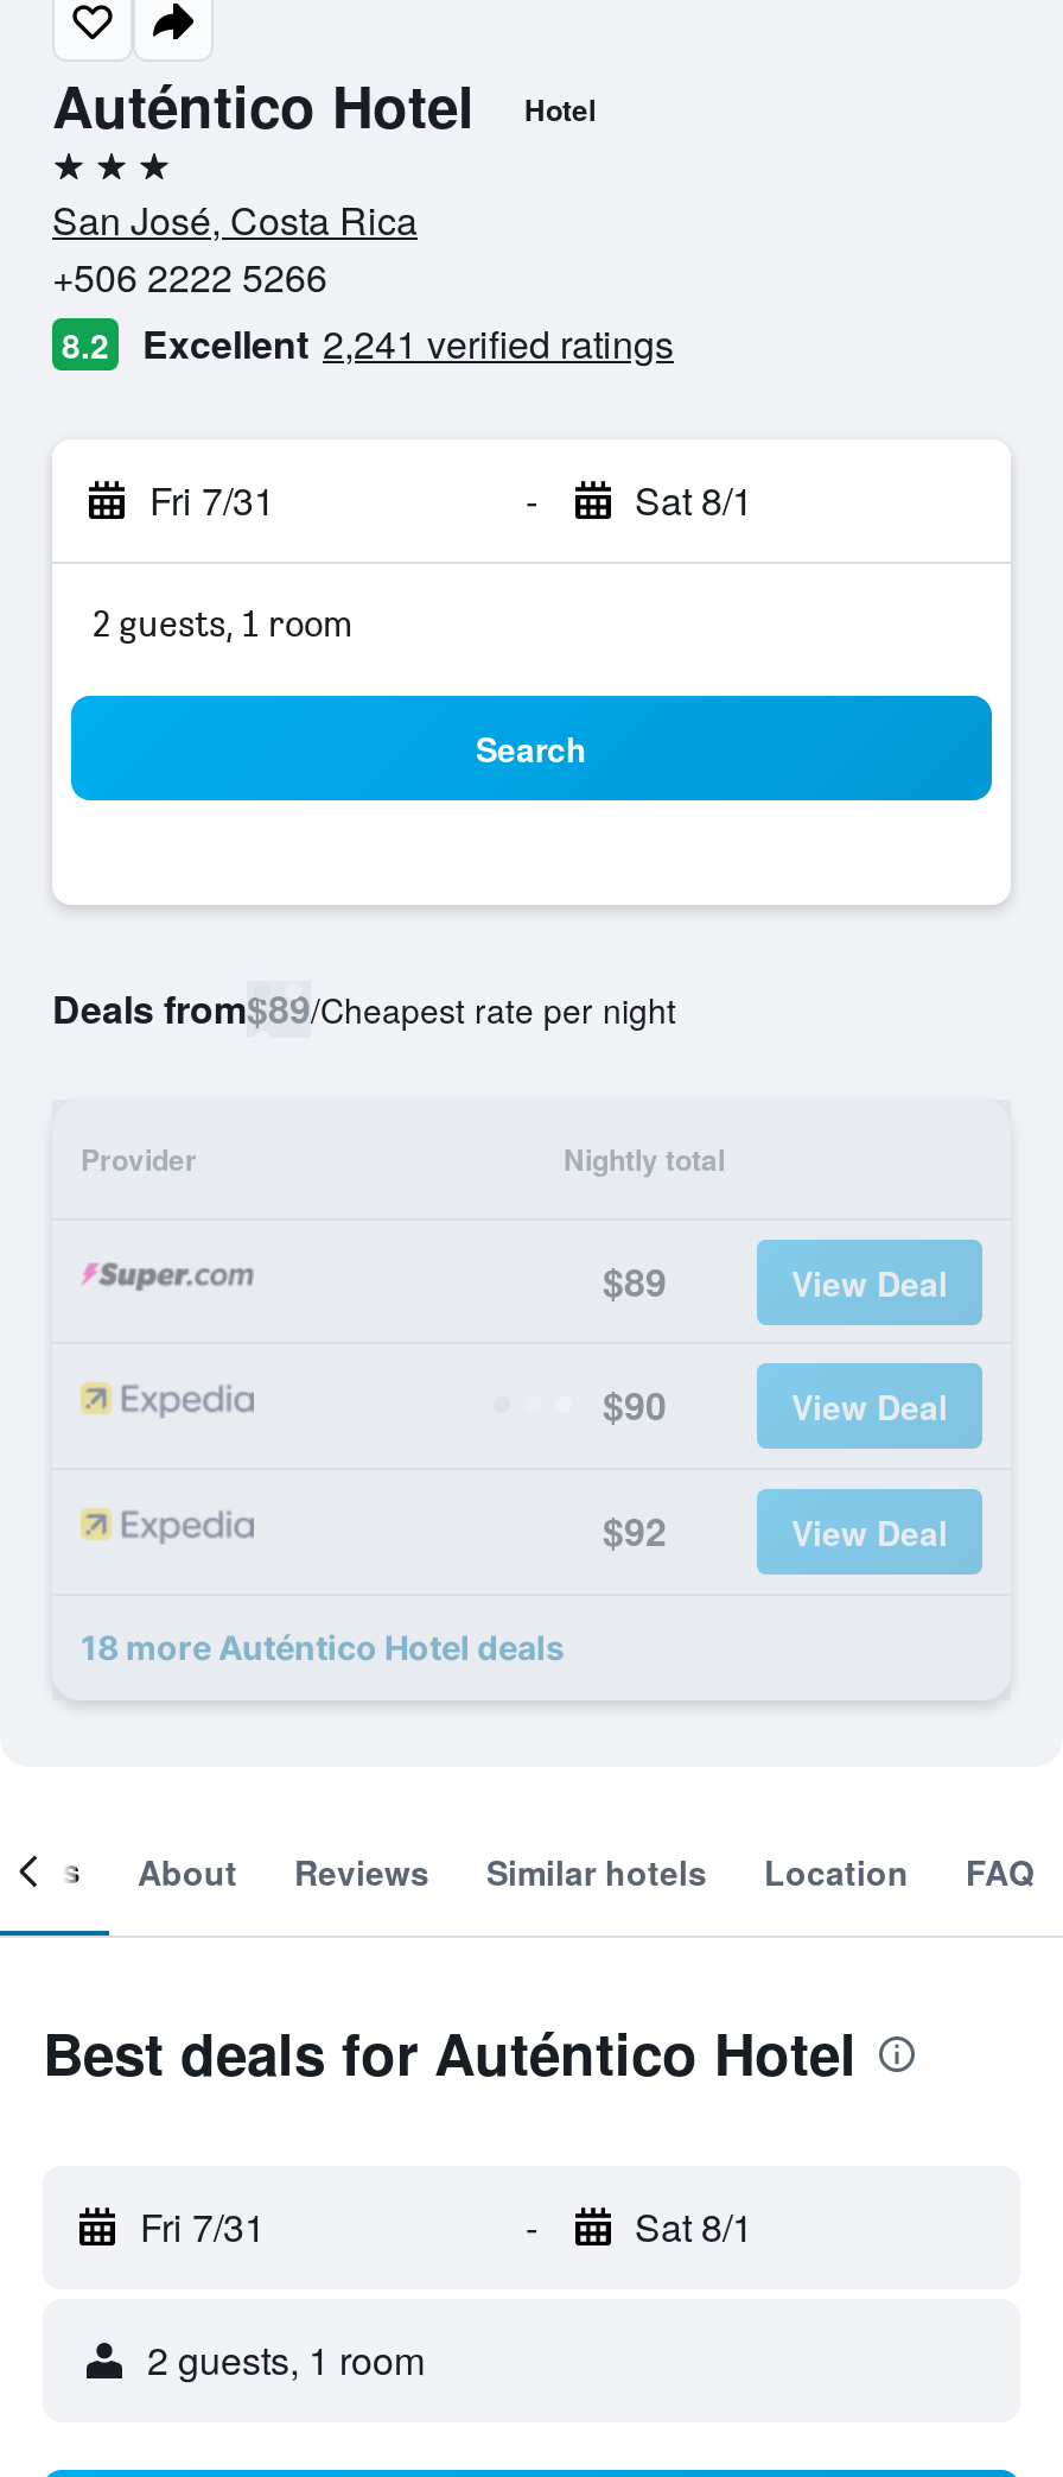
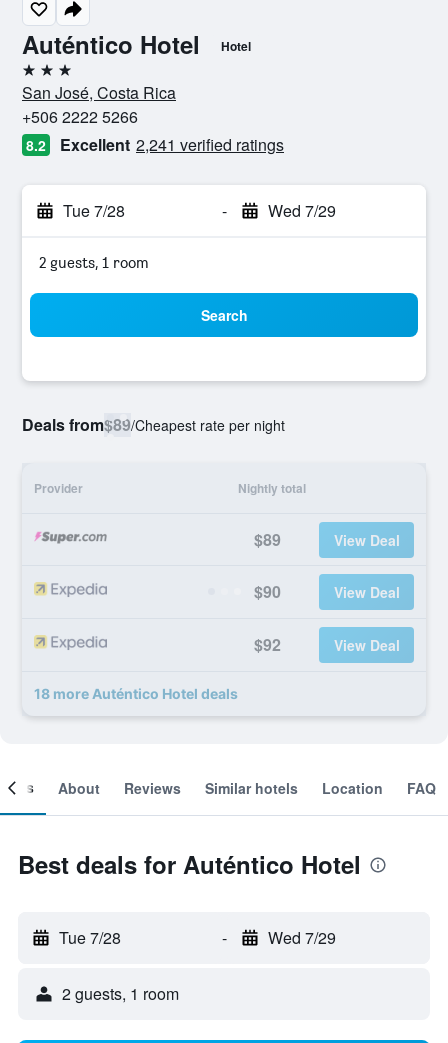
- Fri 7/31
+ Tue 7/28

- Sat 8/1
+ Wed 7/29

- Fri 7/31
+ Tue 7/28

- Sat 8/1
+ Wed 7/29
